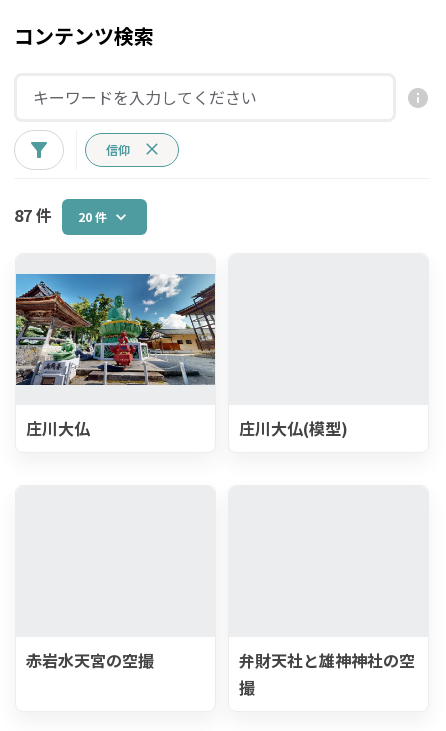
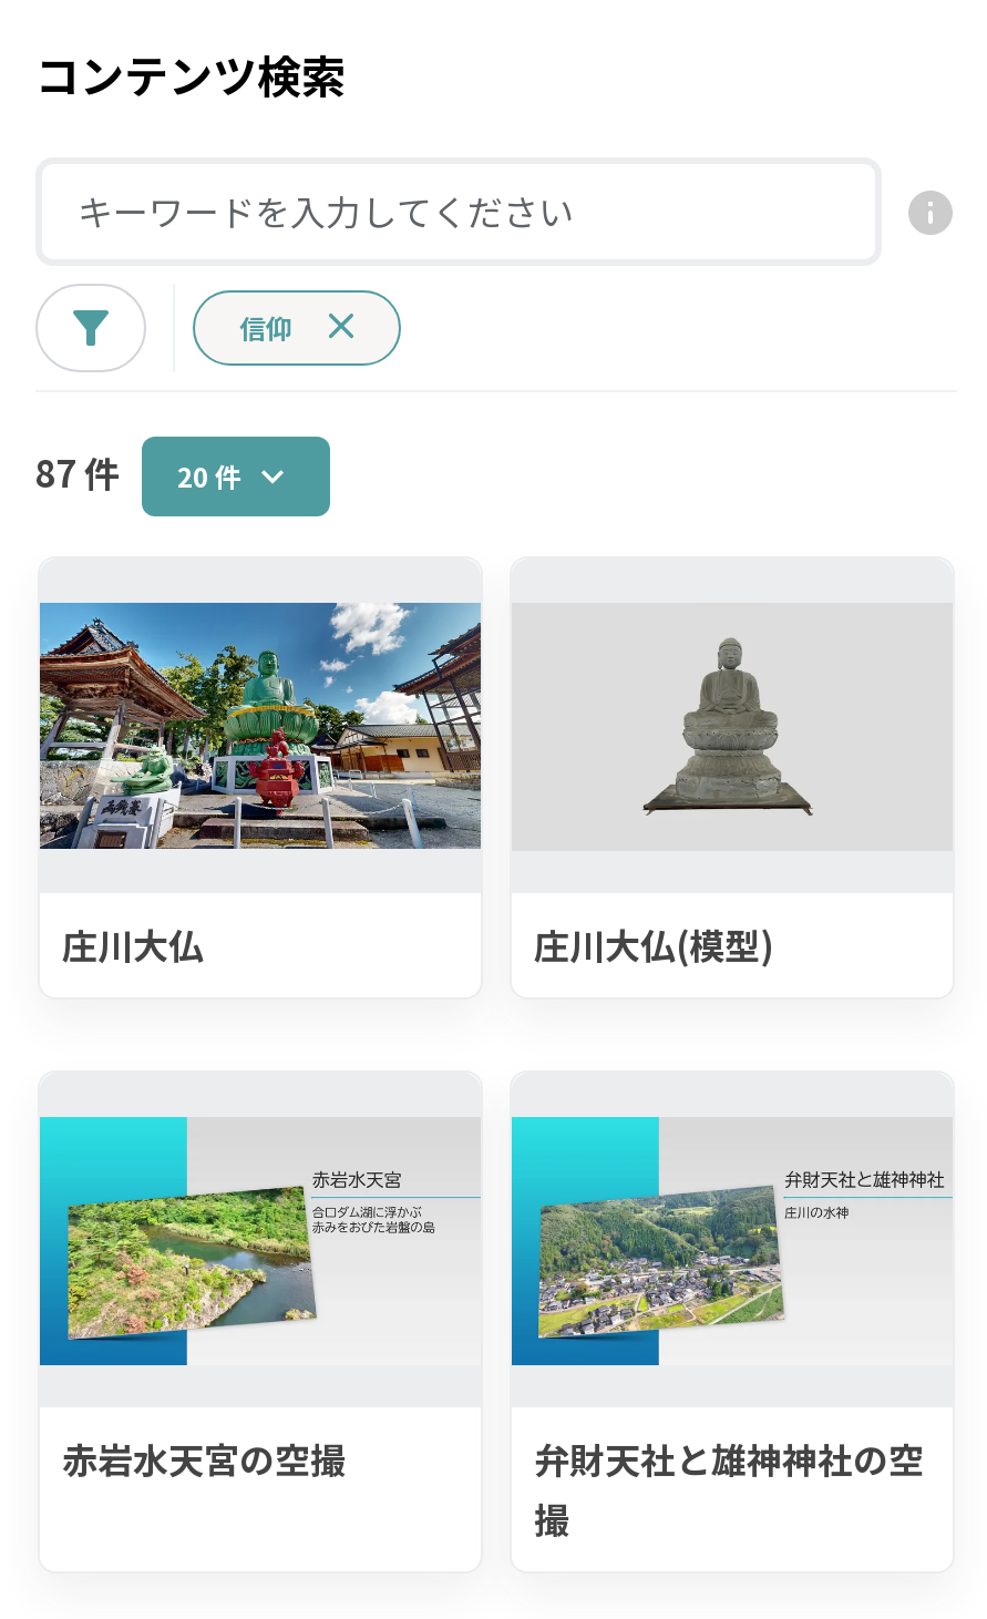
+ [image]

+ [image]

+ [image]
